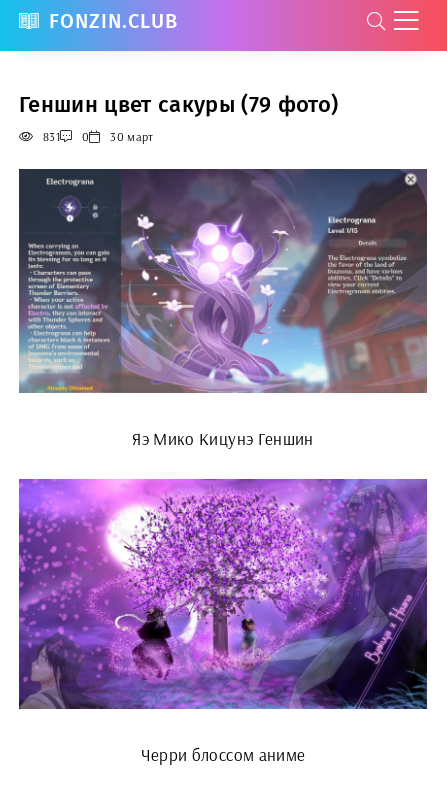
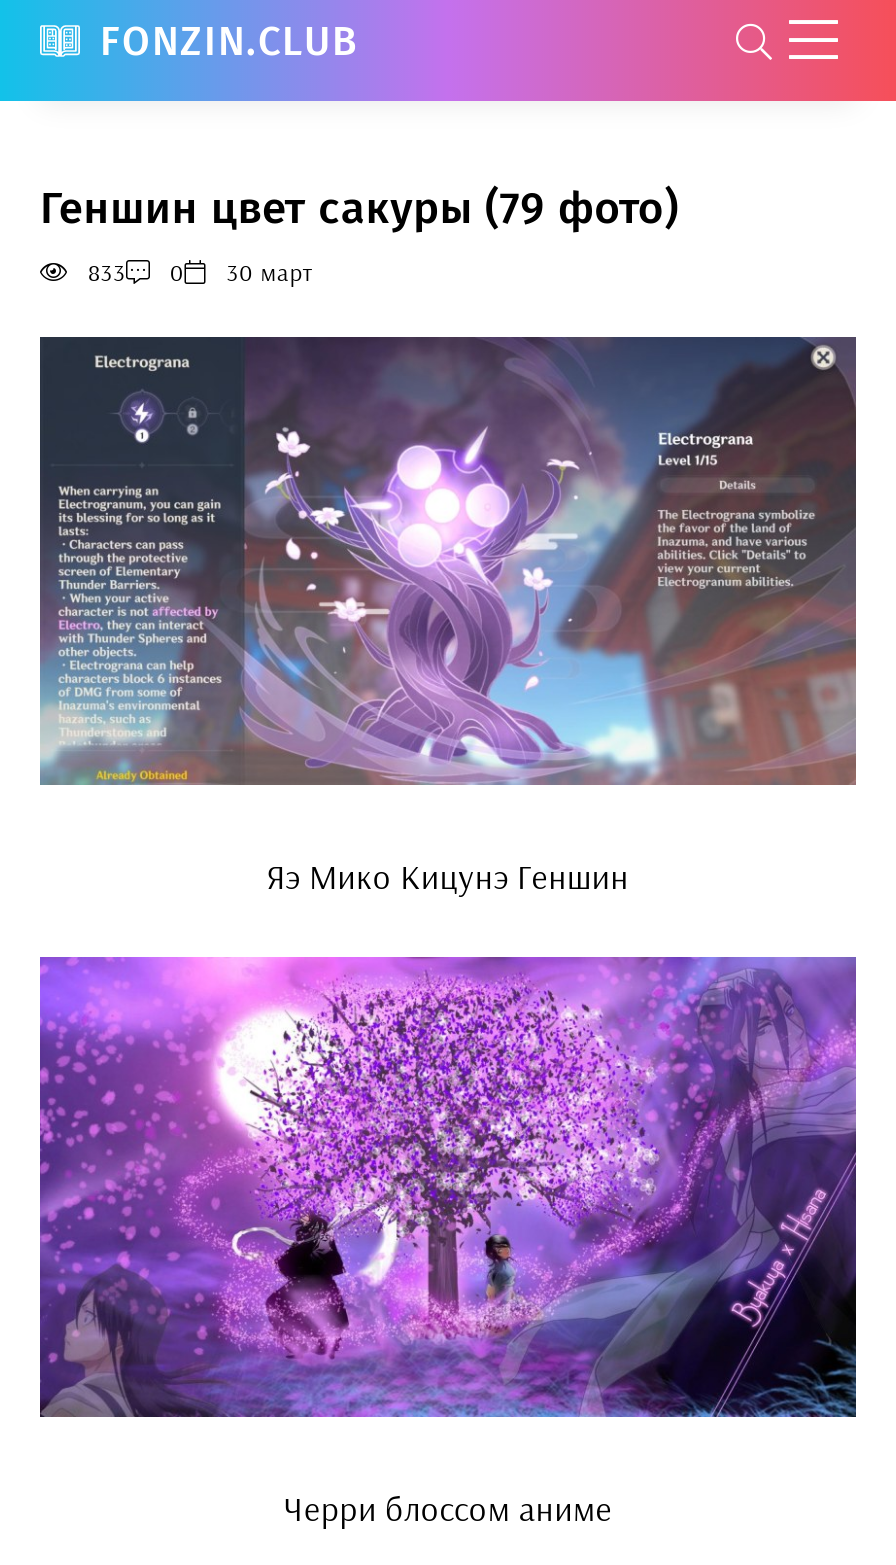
- 831 0 30 март
+ 833 0 30 март
